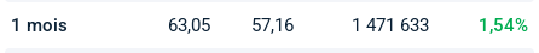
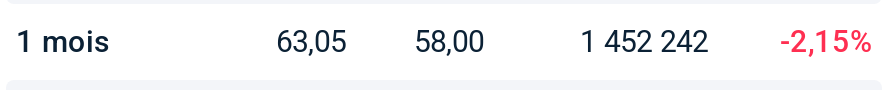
- 63,05 57,16
+ 63,05 58,00

- 1 471 633
+ 1 452 242

- 1,54%
+ -2,15%
